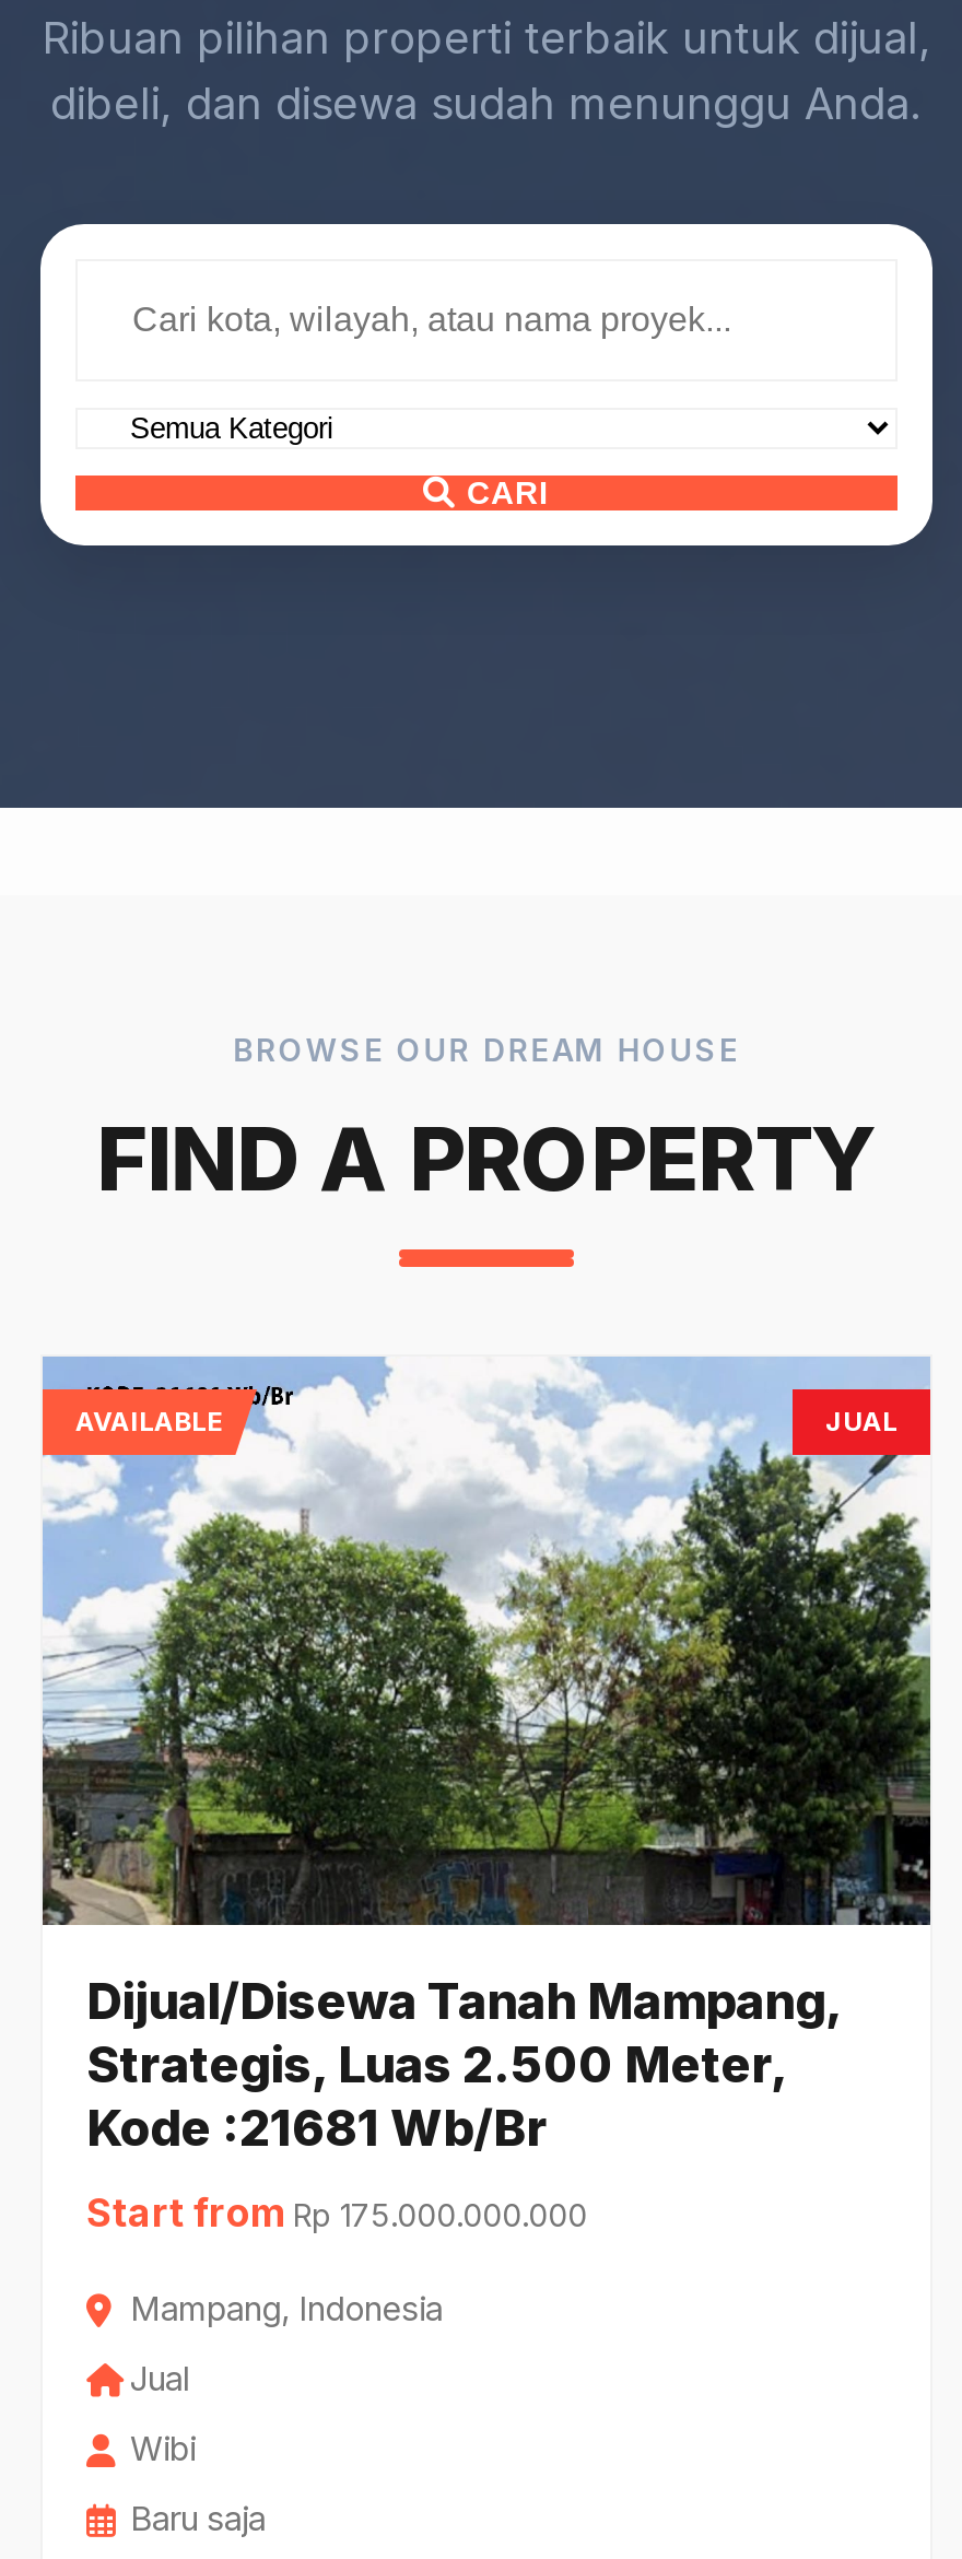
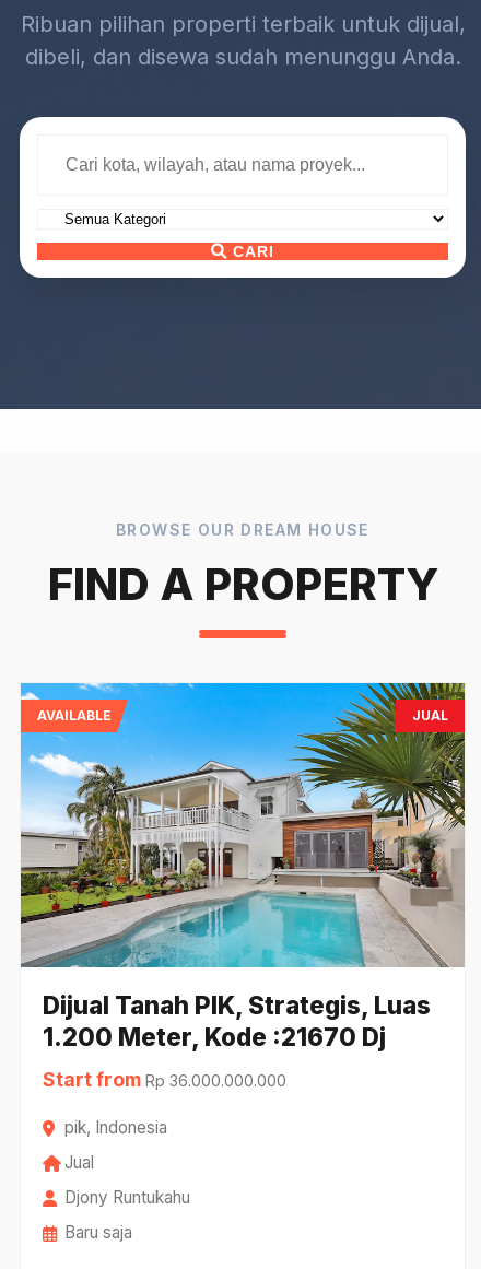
- [image]
- Dijual/Disewa Tanah Mampang,
- Strategis, Luas 2.500 Meter,
- Kode :21681 Wb/Br
+ [image]
+ Dijual Tanah PIK, Strategis, Luas
+ 1.200 Meter, Kode :21670 Dj

- Start from Rp 175.000.000.000
+ Start from Rp 36.000.000.000

- Mampang, Indonesia
+ pik, Indonesia

- Wibi
+ Djony Runtukahu
